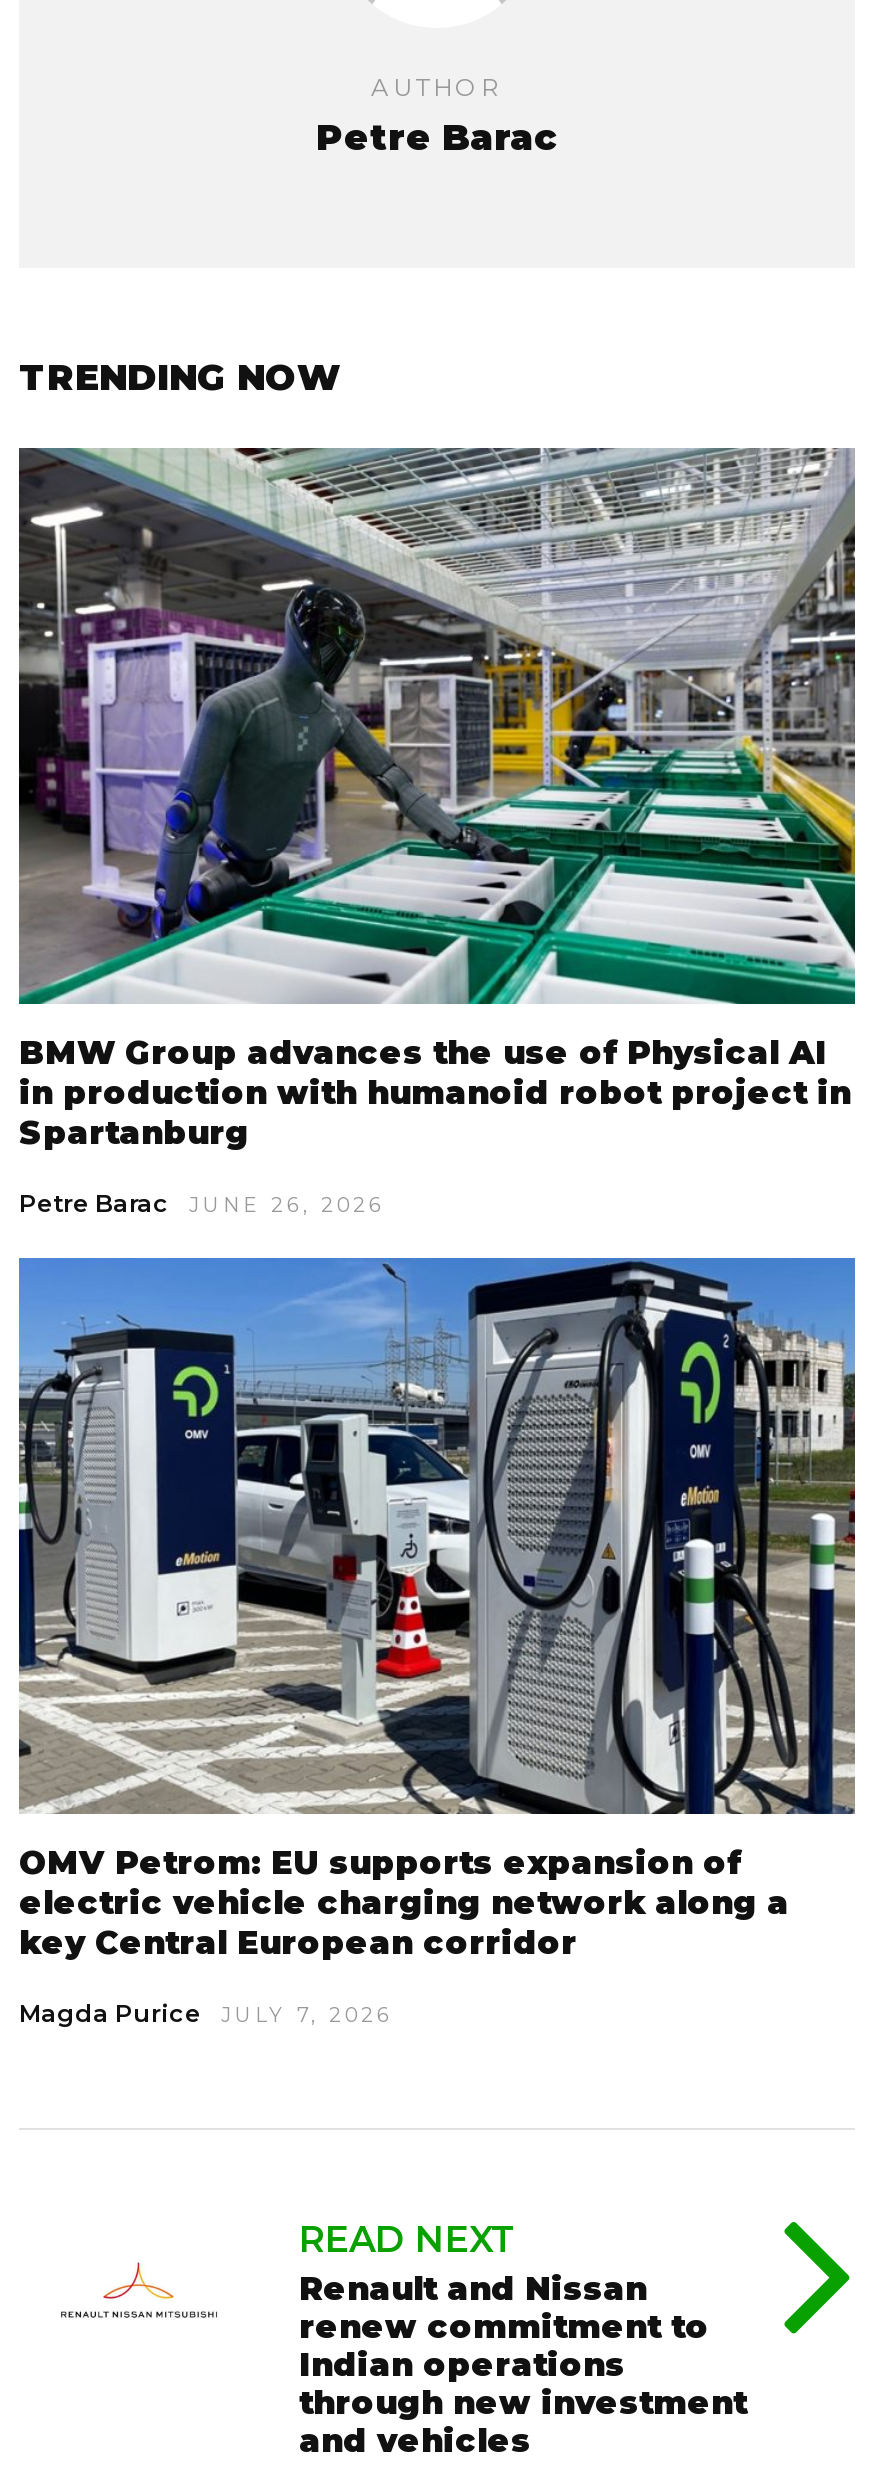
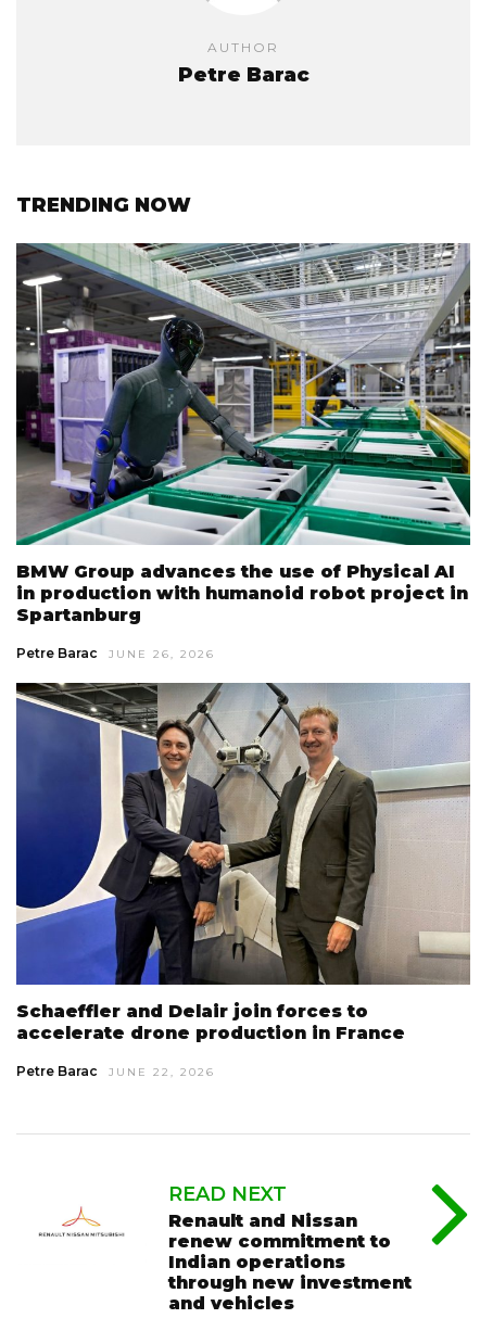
- [image]
- OMV Petrom: EU supports expansion of
- electric vehicle charging network along a
- key Central European corridor
+ [image]
+ Schaeffler and Delair join forces to
+ accelerate drone production in France

- Magda Purice
- JULY 7, 2026
+ Petre Barac
+ JUNE 22, 2026
